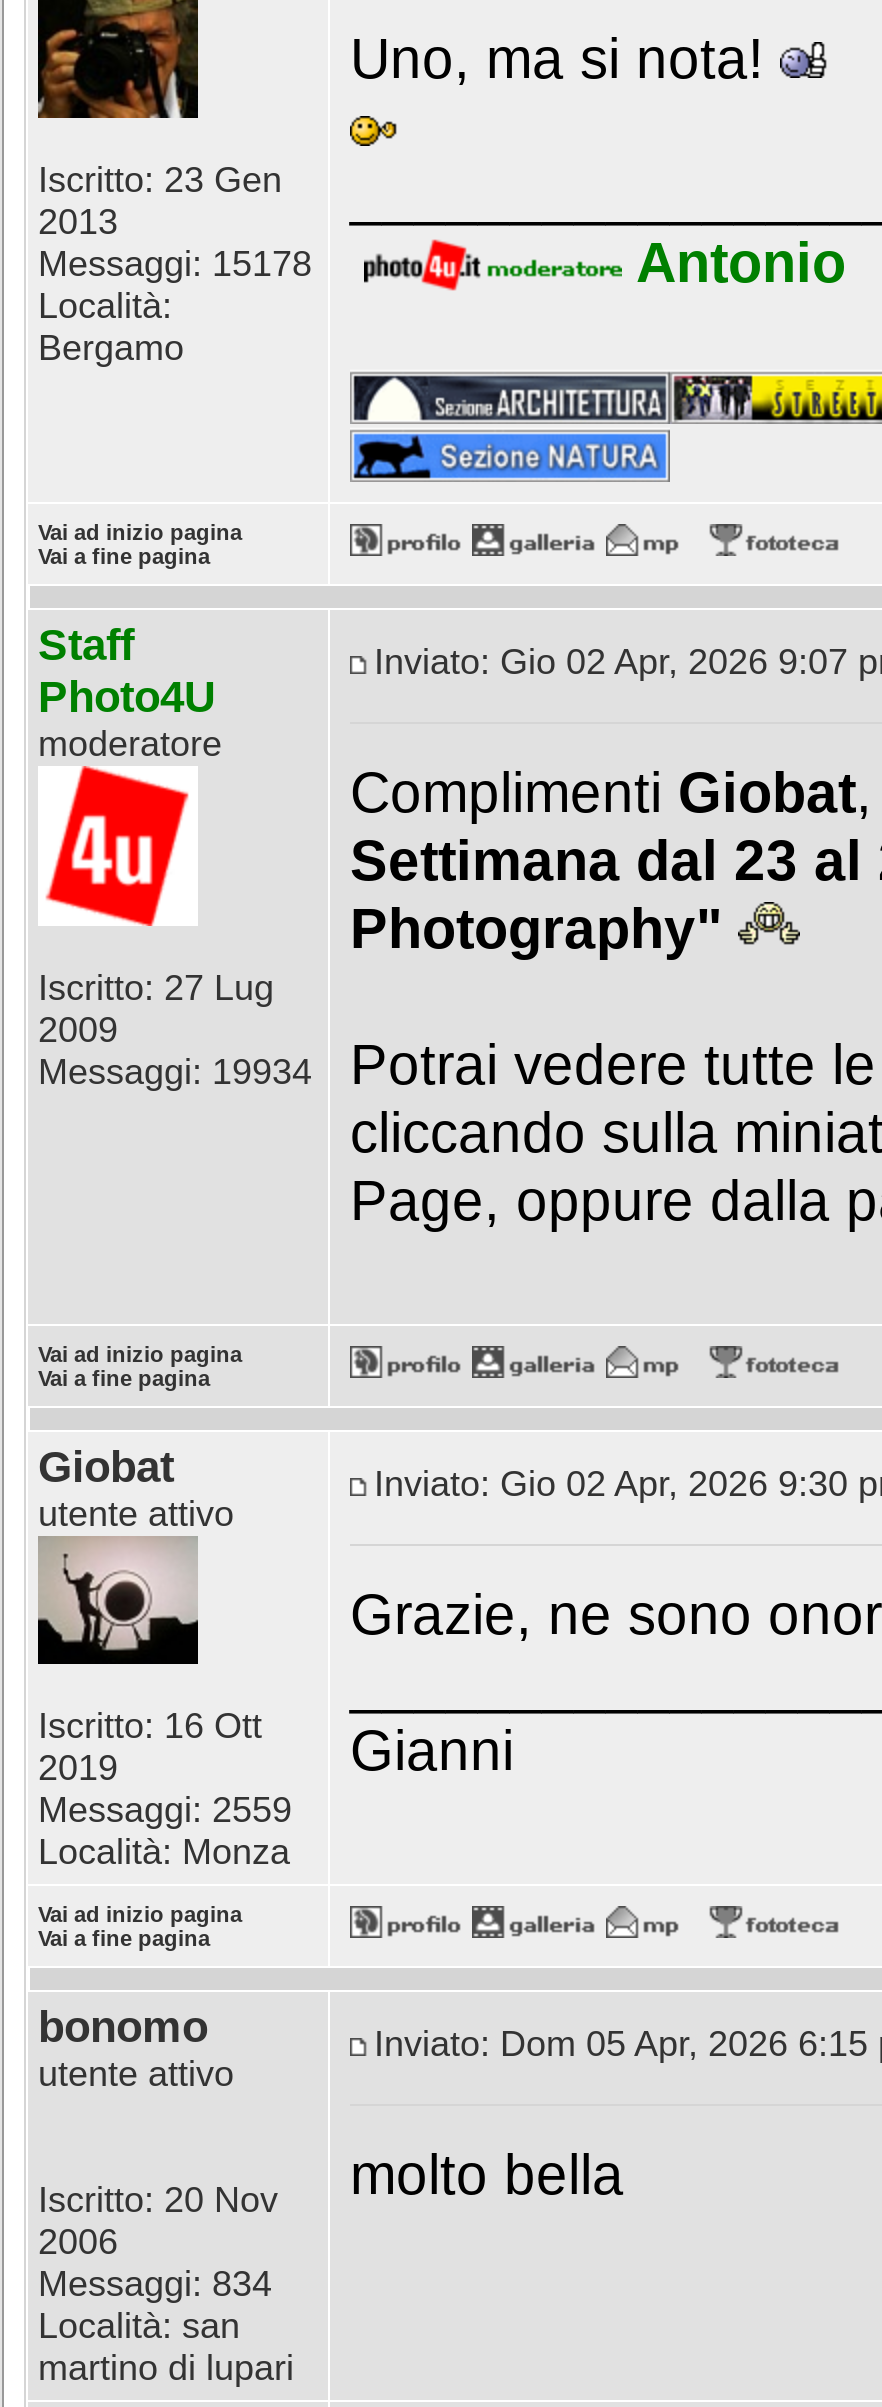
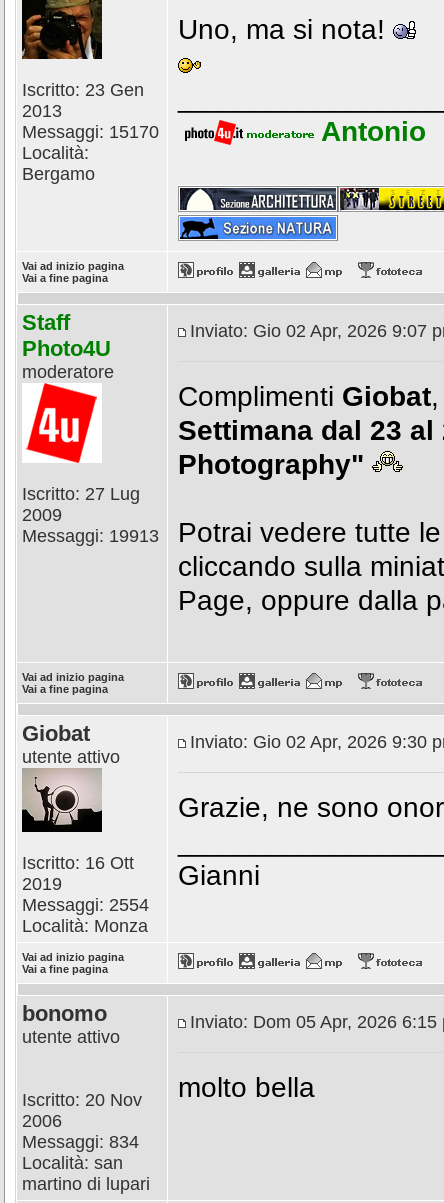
- Messaggi: 15178
+ Messaggi: 15170

- Messaggi: 19934
+ Messaggi: 19913

- Messaggi: 2559
+ Messaggi: 2554
